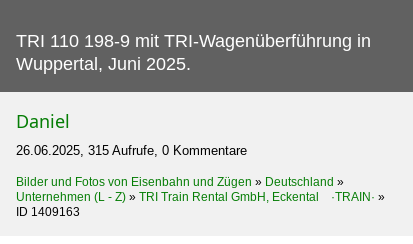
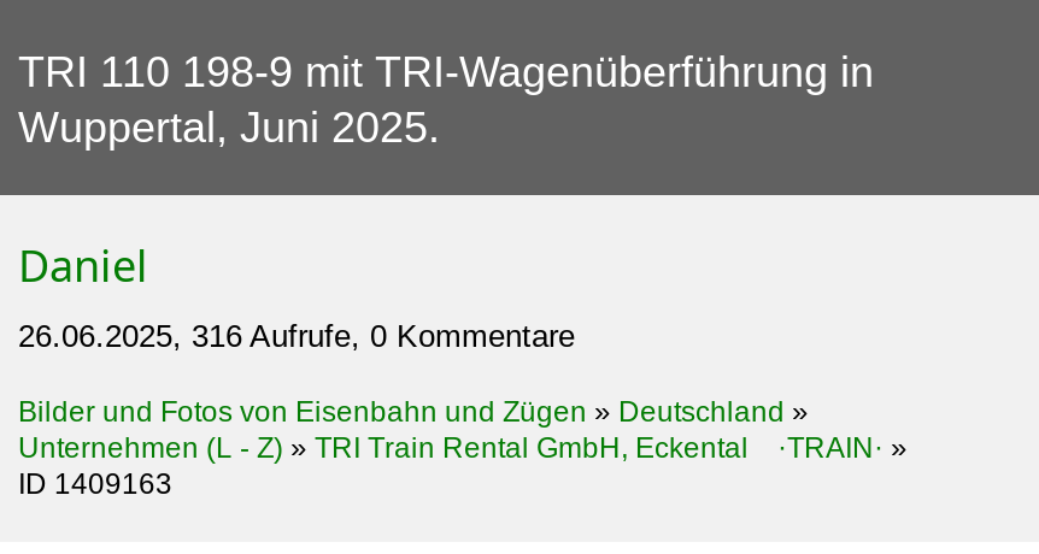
- 26.06.2025, 315 Aufrufe, 0 Kommentare
+ 26.06.2025, 316 Aufrufe, 0 Kommentare
